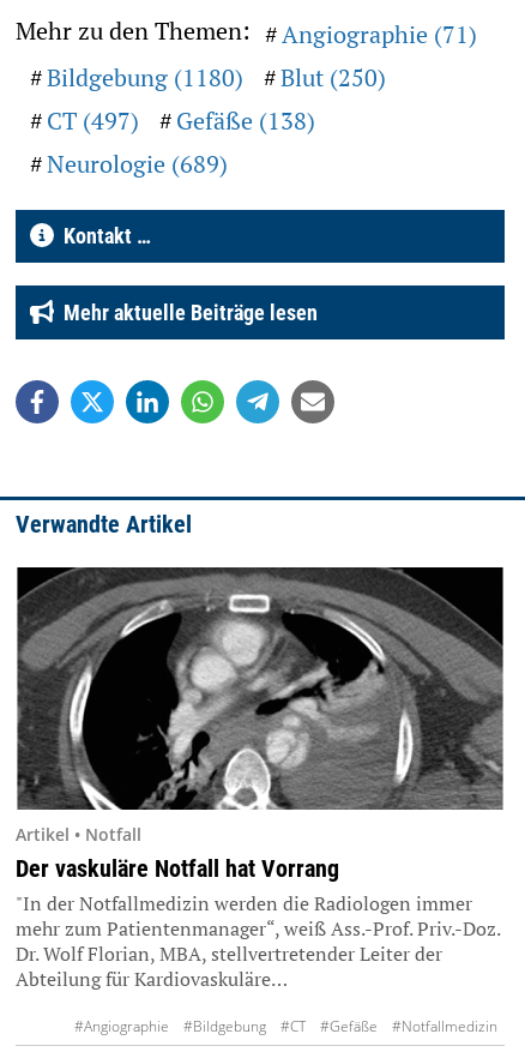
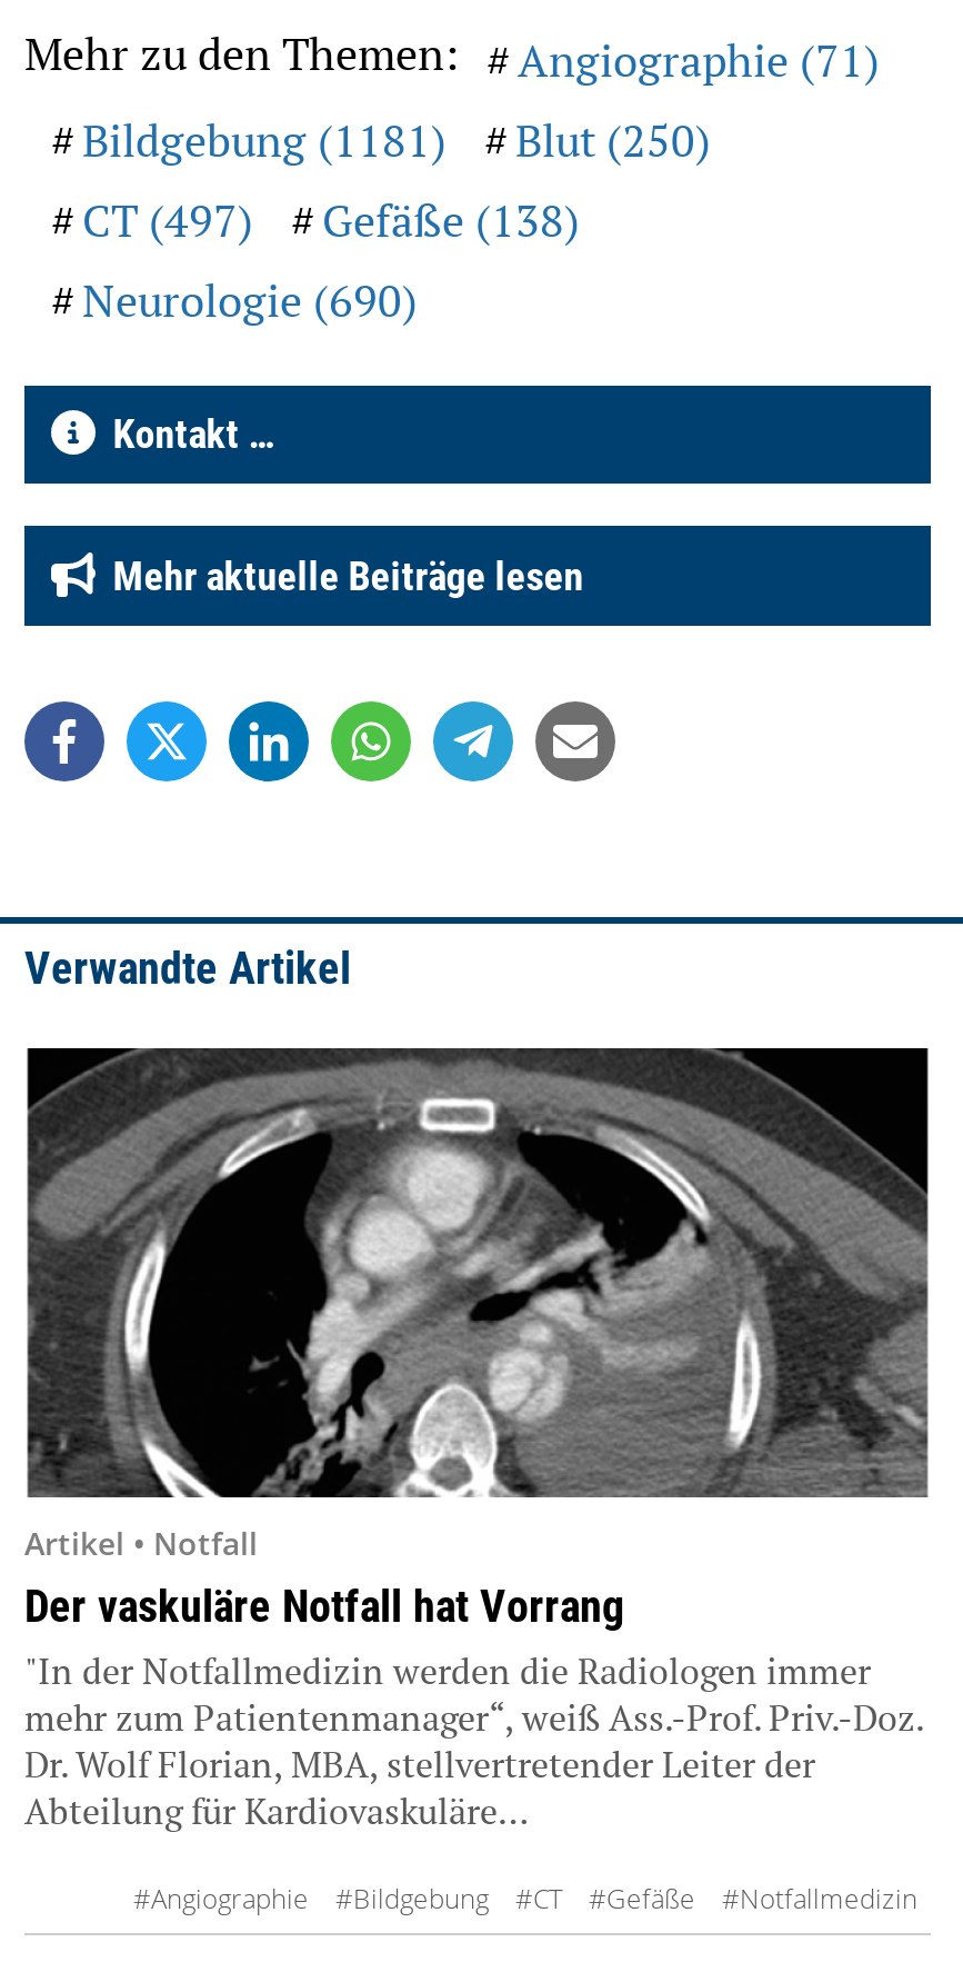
- Bildgebung (1180) Blut (250)
+ Bildgebung (1181) Blut (250)

- Neurologie (689)
+ Neurologie (690)
